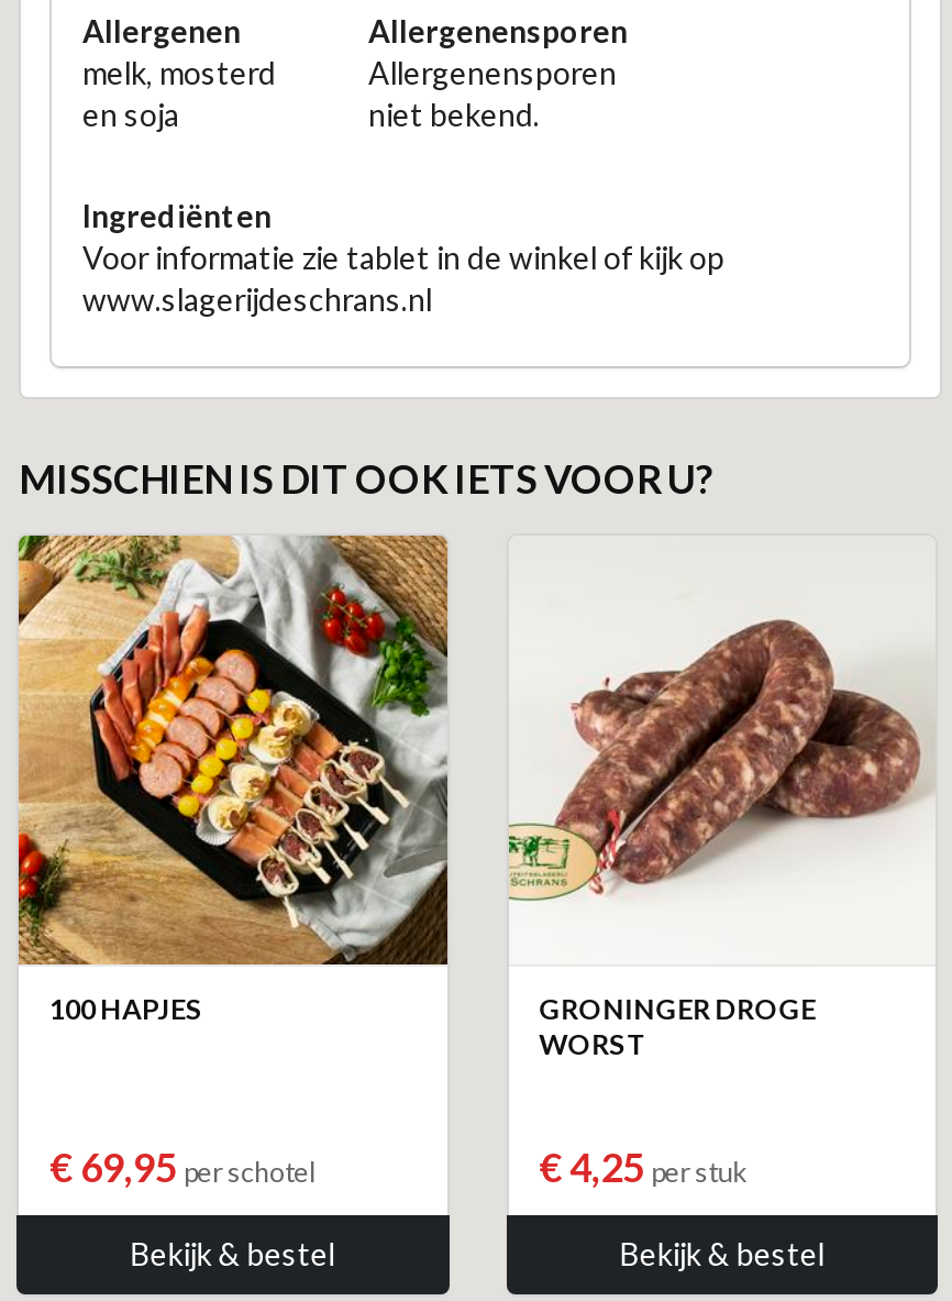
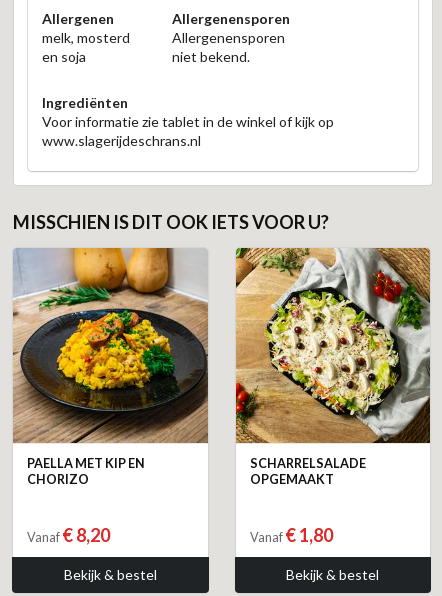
- [image]
- 100 HAPJES
+ [image]
+ PAELLA MET KIP EN
+ CHORIZO

- [image]
- GRONINGER DROGE
- WORST
+ [image]
+ SCHARRELSALADE
+ OPGEMAAKT

- € 69,95 per schotel
+ Vanaf € 8,20

- € 4,25 per stuk
+ Vanaf € 1,80
